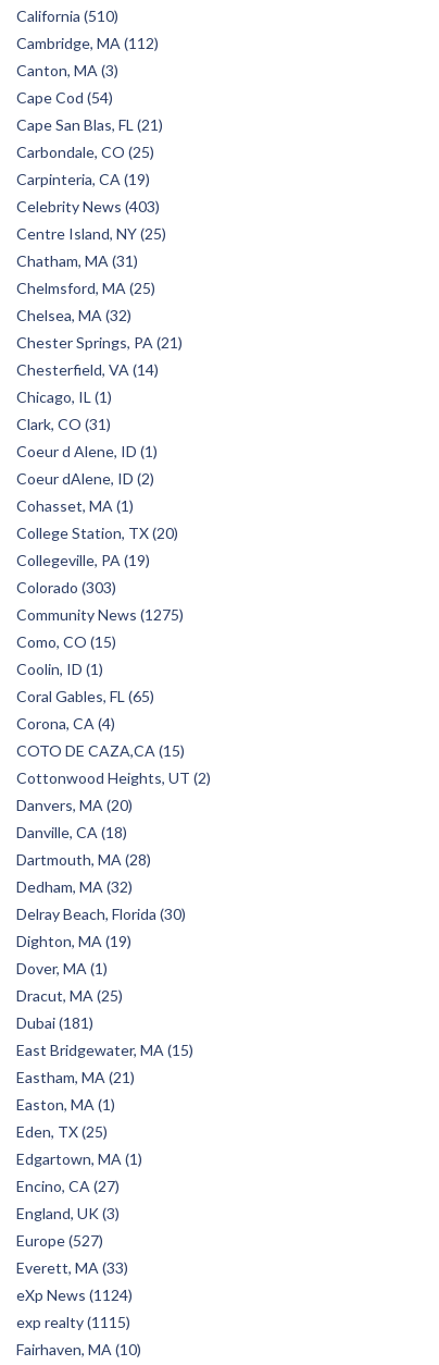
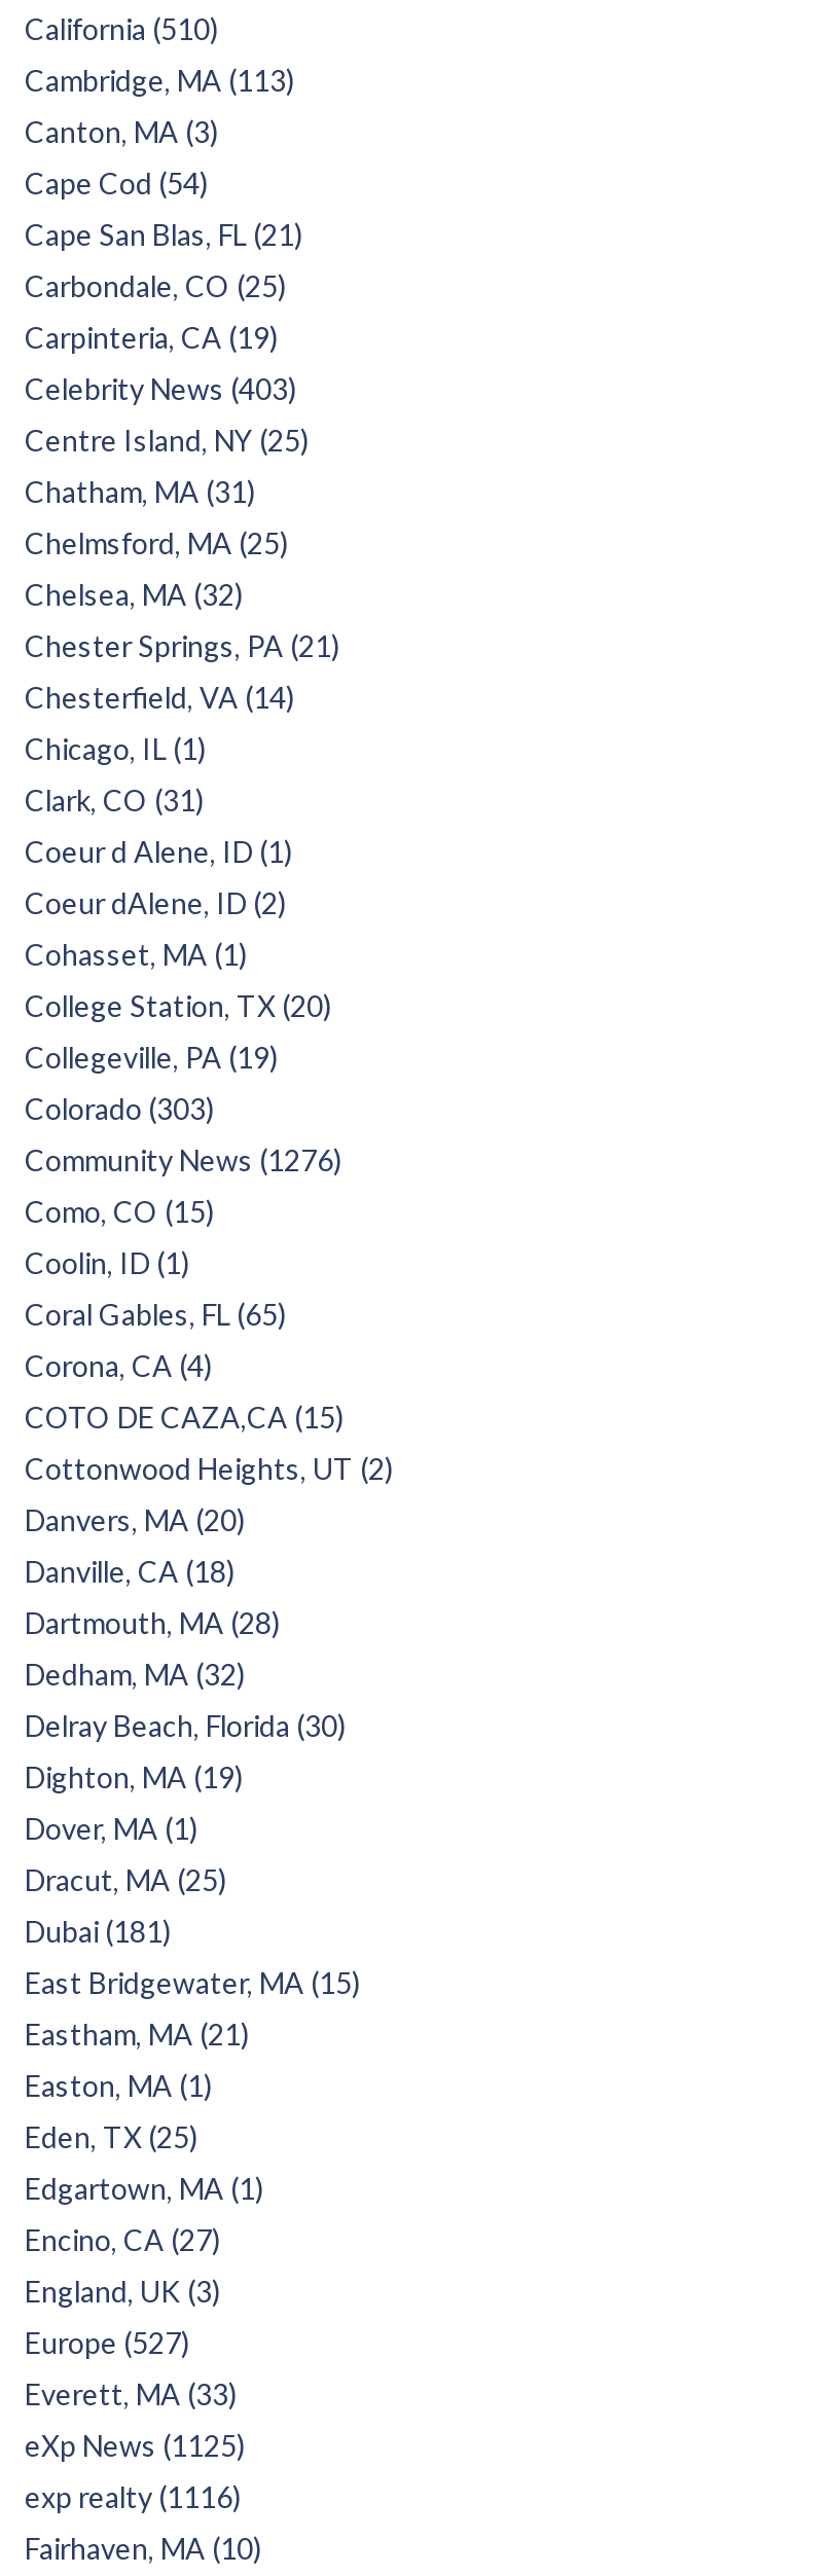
- Cambridge, MA (112)
+ Cambridge, MA (113)

- Community News (1275)
+ Community News (1276)

- eXp News (1124)
+ eXp News (1125)

- exp realty (1115)
+ exp realty (1116)
